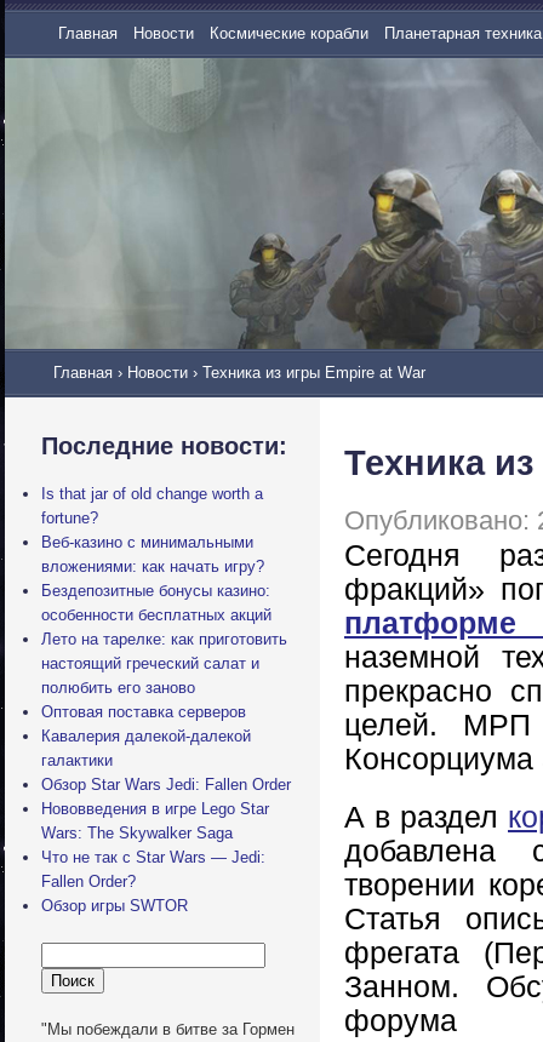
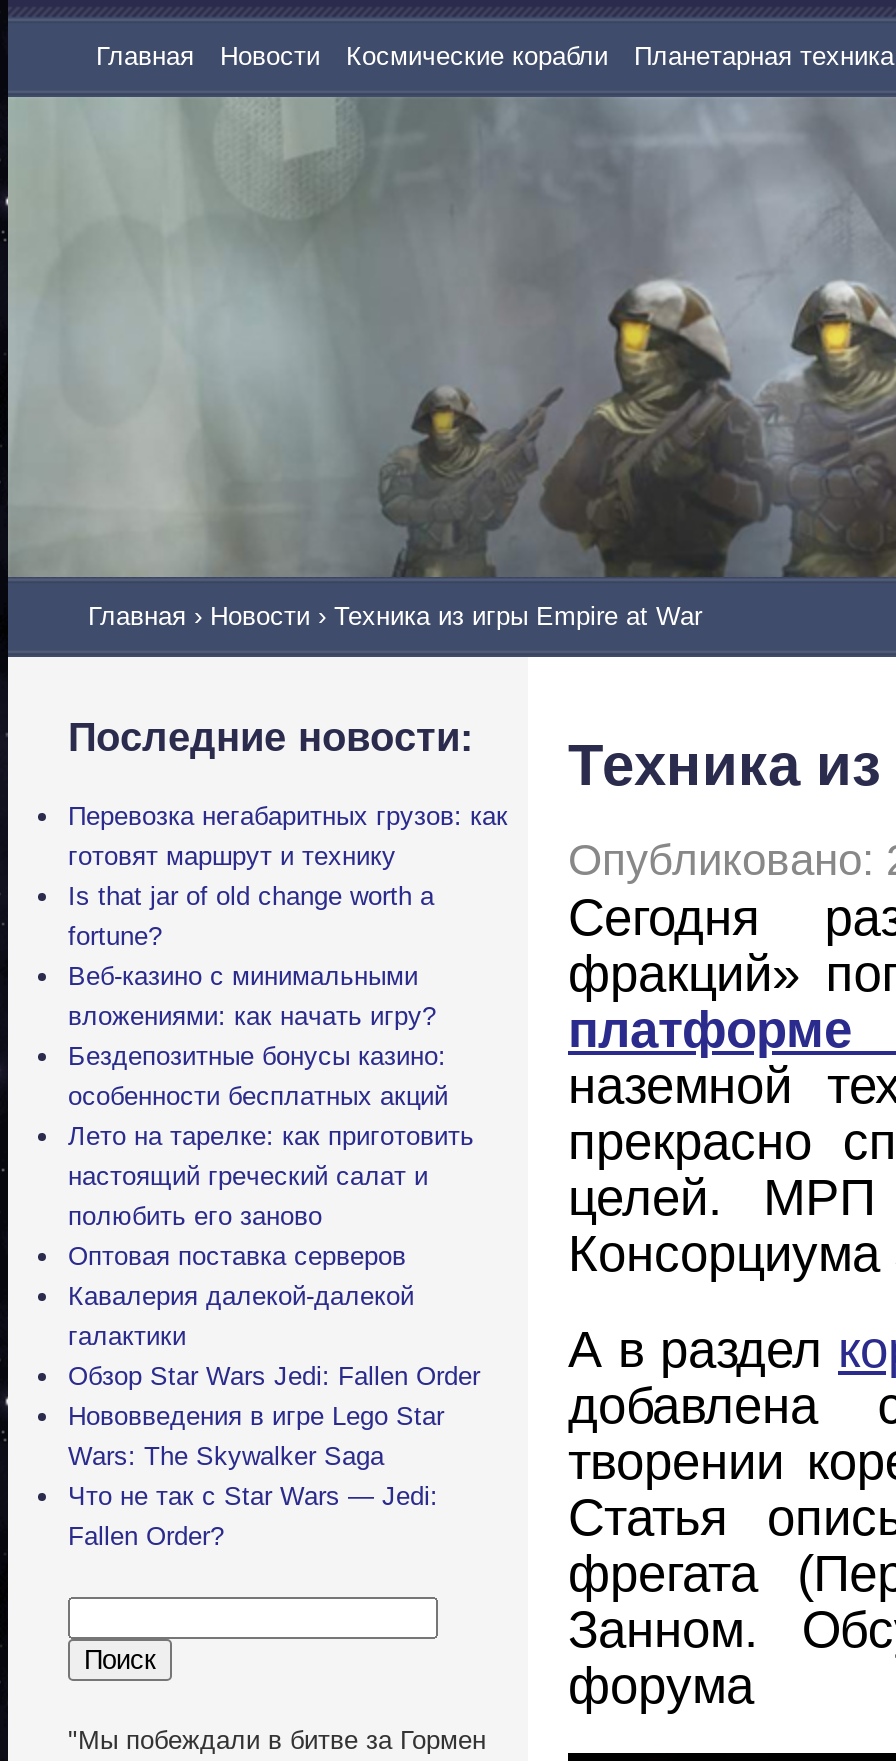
+ Перевозка негабаритных грузов: как
+ готовят маршрут и технику

moved down: Is that jar of old change worth a | fortune? | Веб-казино с минимальными | ... | Что не так с Star Wars — Jedi: | Fallen Order?

- Обзор игры SWTOR
